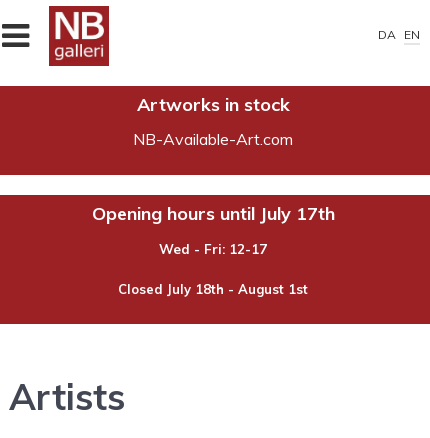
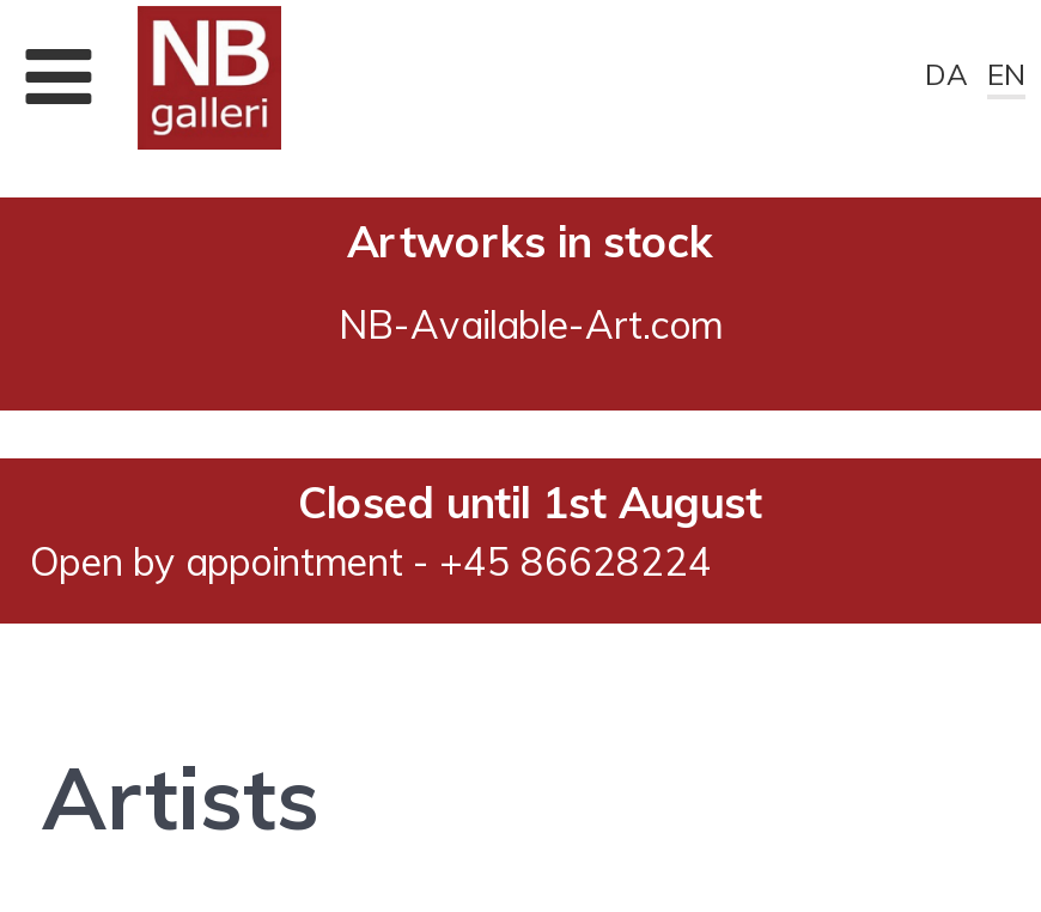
- Opening hours until July 17th
- Wed - Fri: 12-17
- Closed July 18th - August 1st
+ Closed until 1st August
+ Open by appointment - +45 86628224
